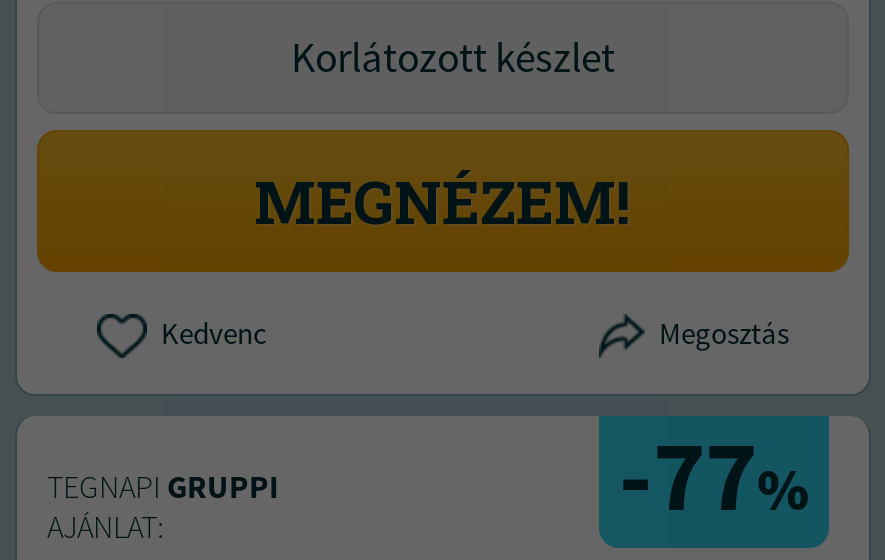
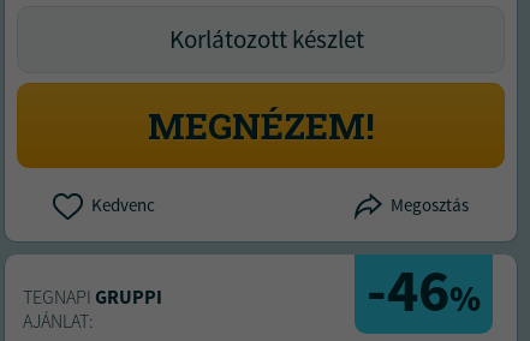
- -77%
+ -46%
